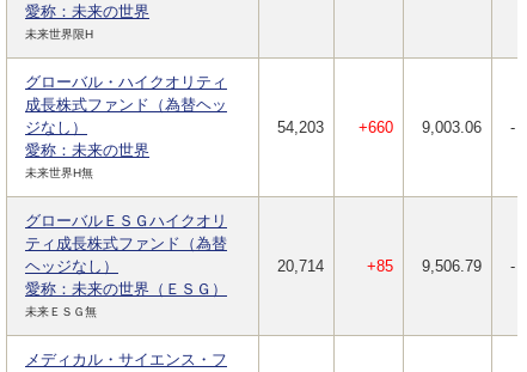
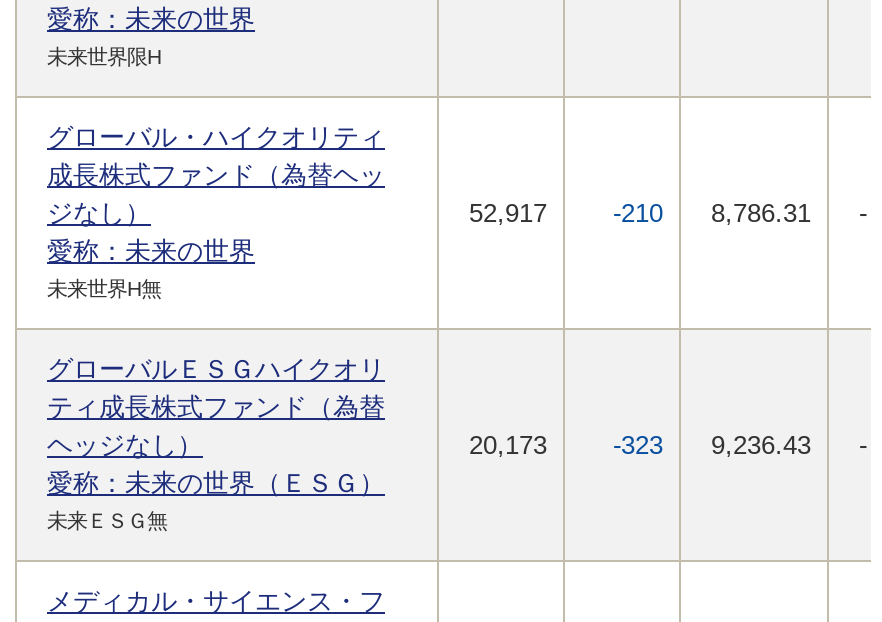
- 54,203
+ 52,917

- +660
+ -210

- 9,003.06
+ 8,786.31

- 20,714
+ 20,173

- +85
+ -323

- 9,506.79
+ 9,236.43
